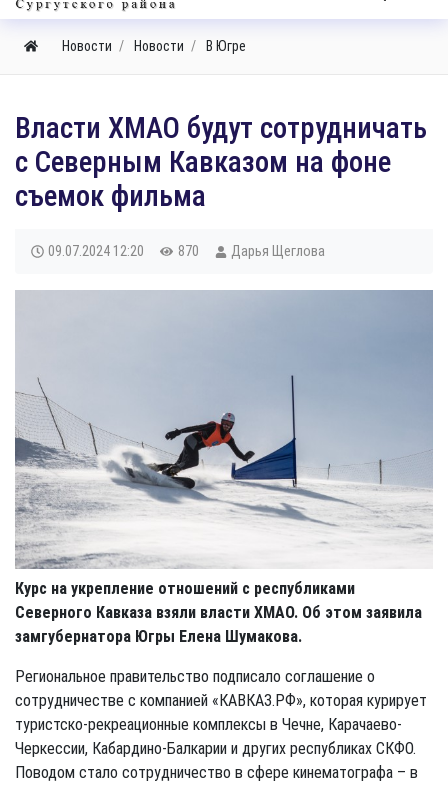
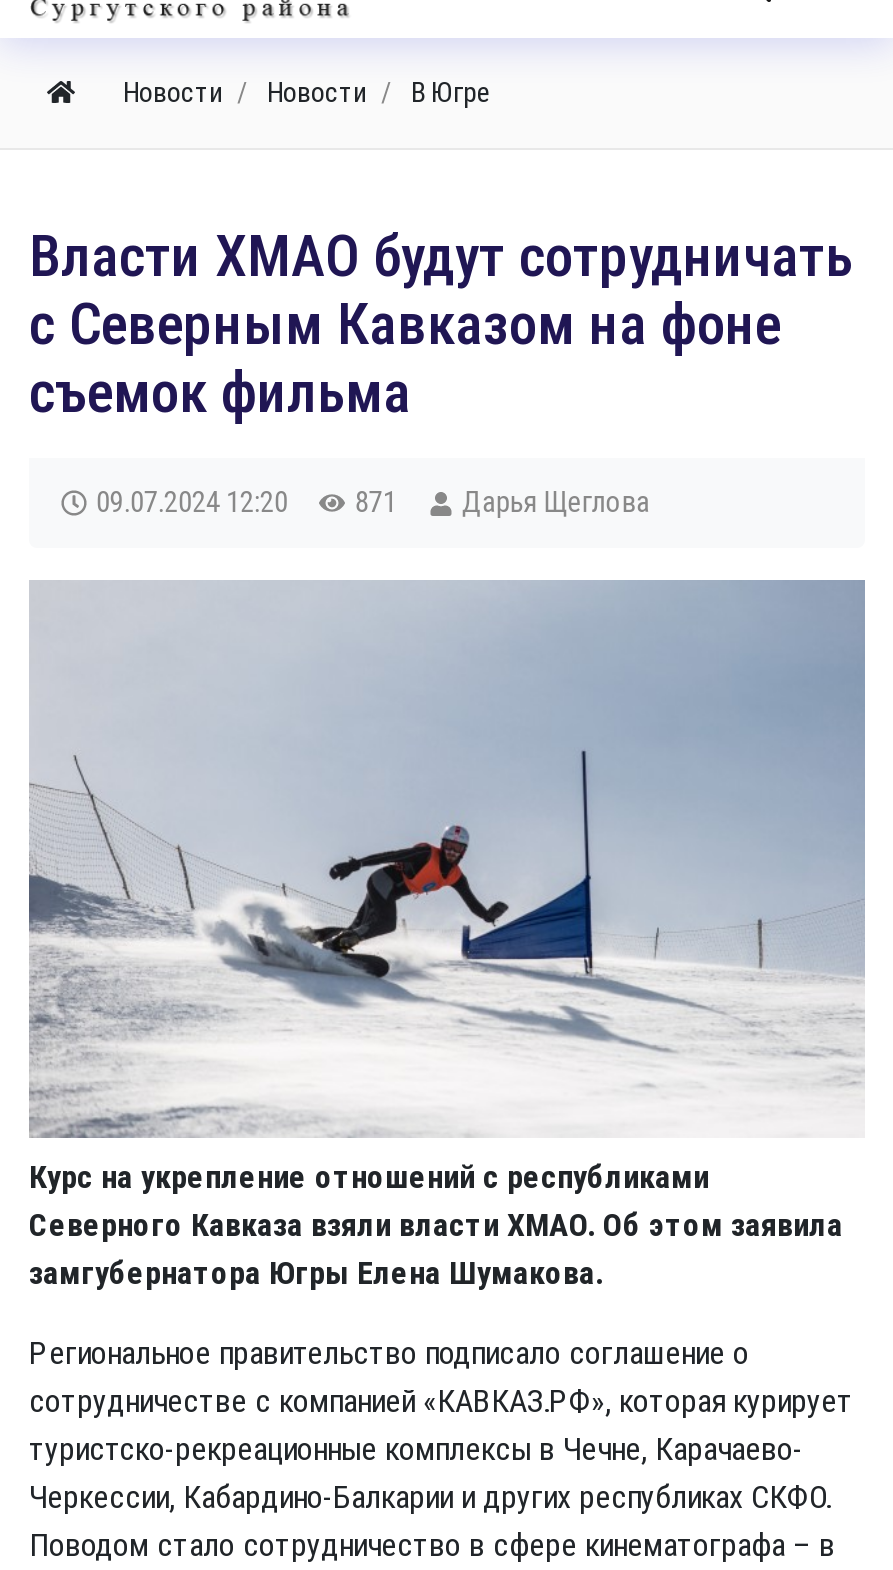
- 09.07.2024 12:20 870 Дарья Щеглова
+ 09.07.2024 12:20 871 Дарья Щеглова
